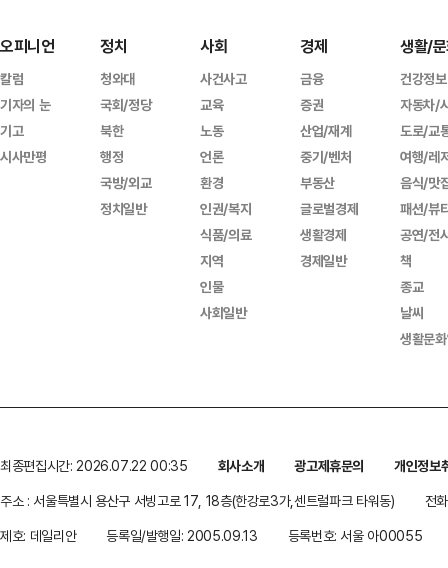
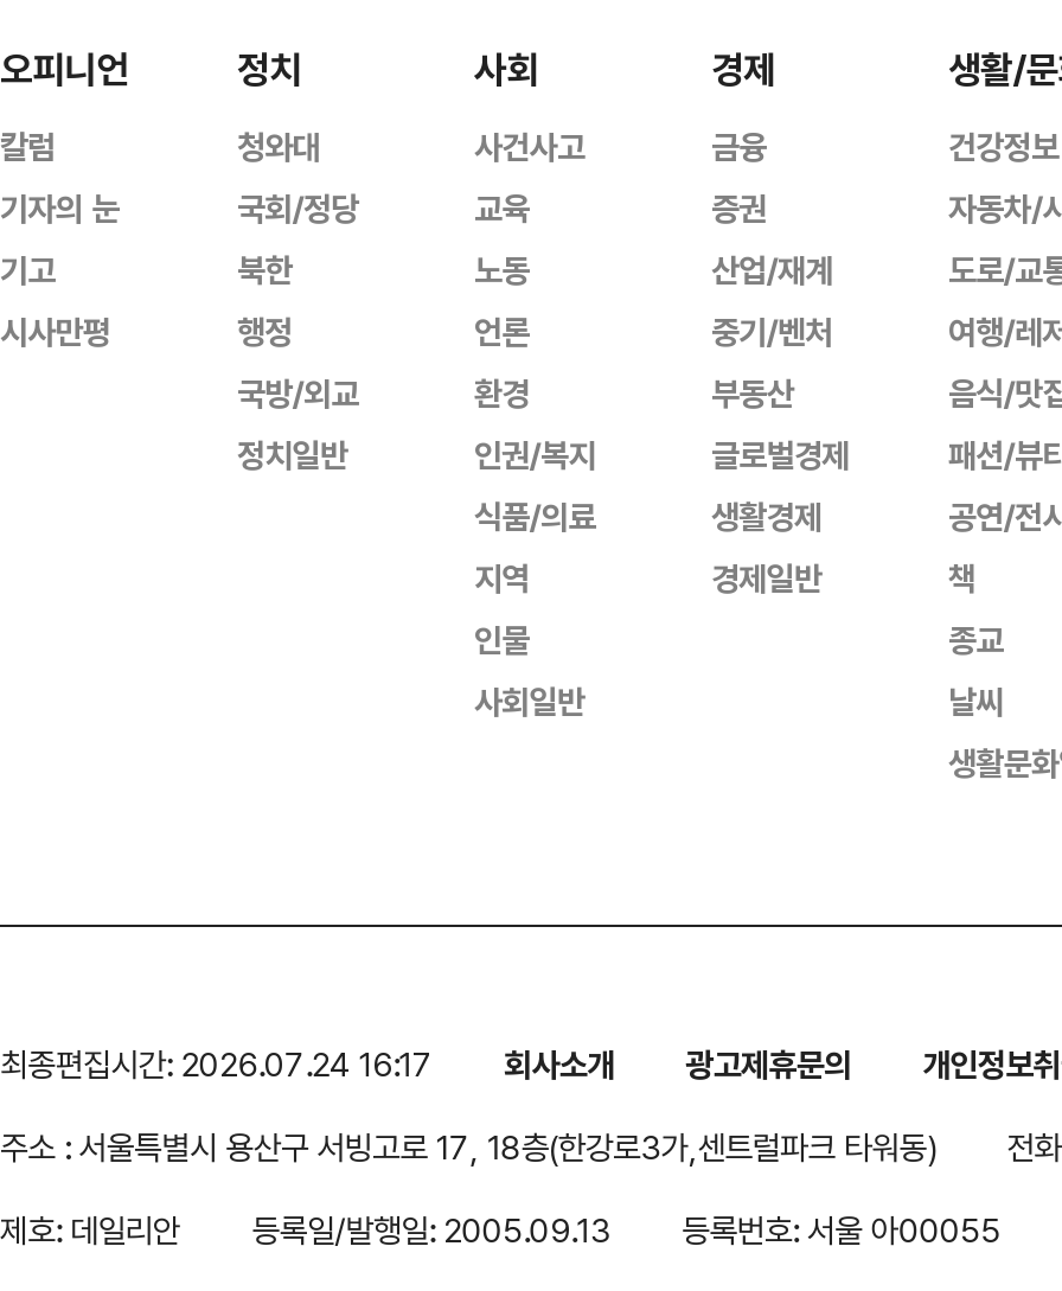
- 최종편집시간: 2026.07.22 00:35
+ 최종편집시간: 2026.07.24 16:17
